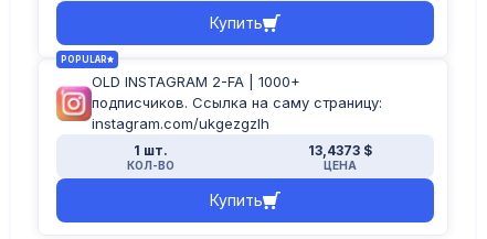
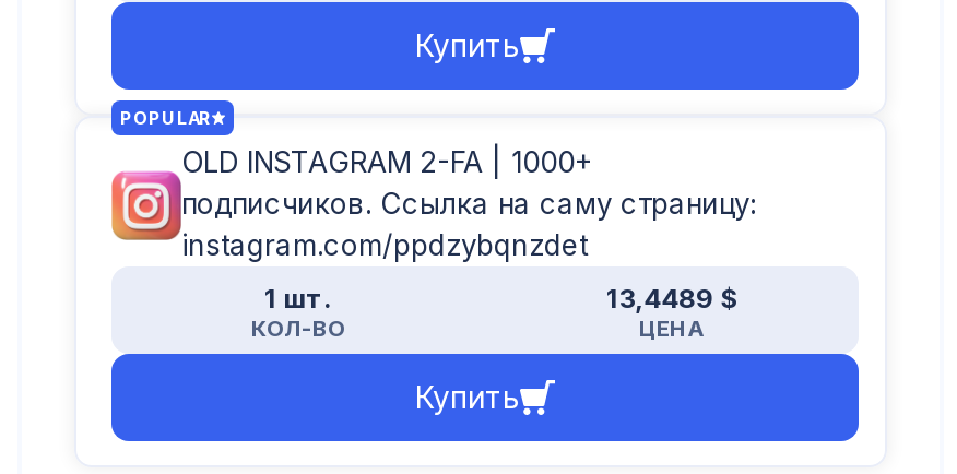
- instagram.com/ukgezgzlh
+ instagram.com/ppdzybqnzdet

- 13,4373 $
+ 13,4489 $
